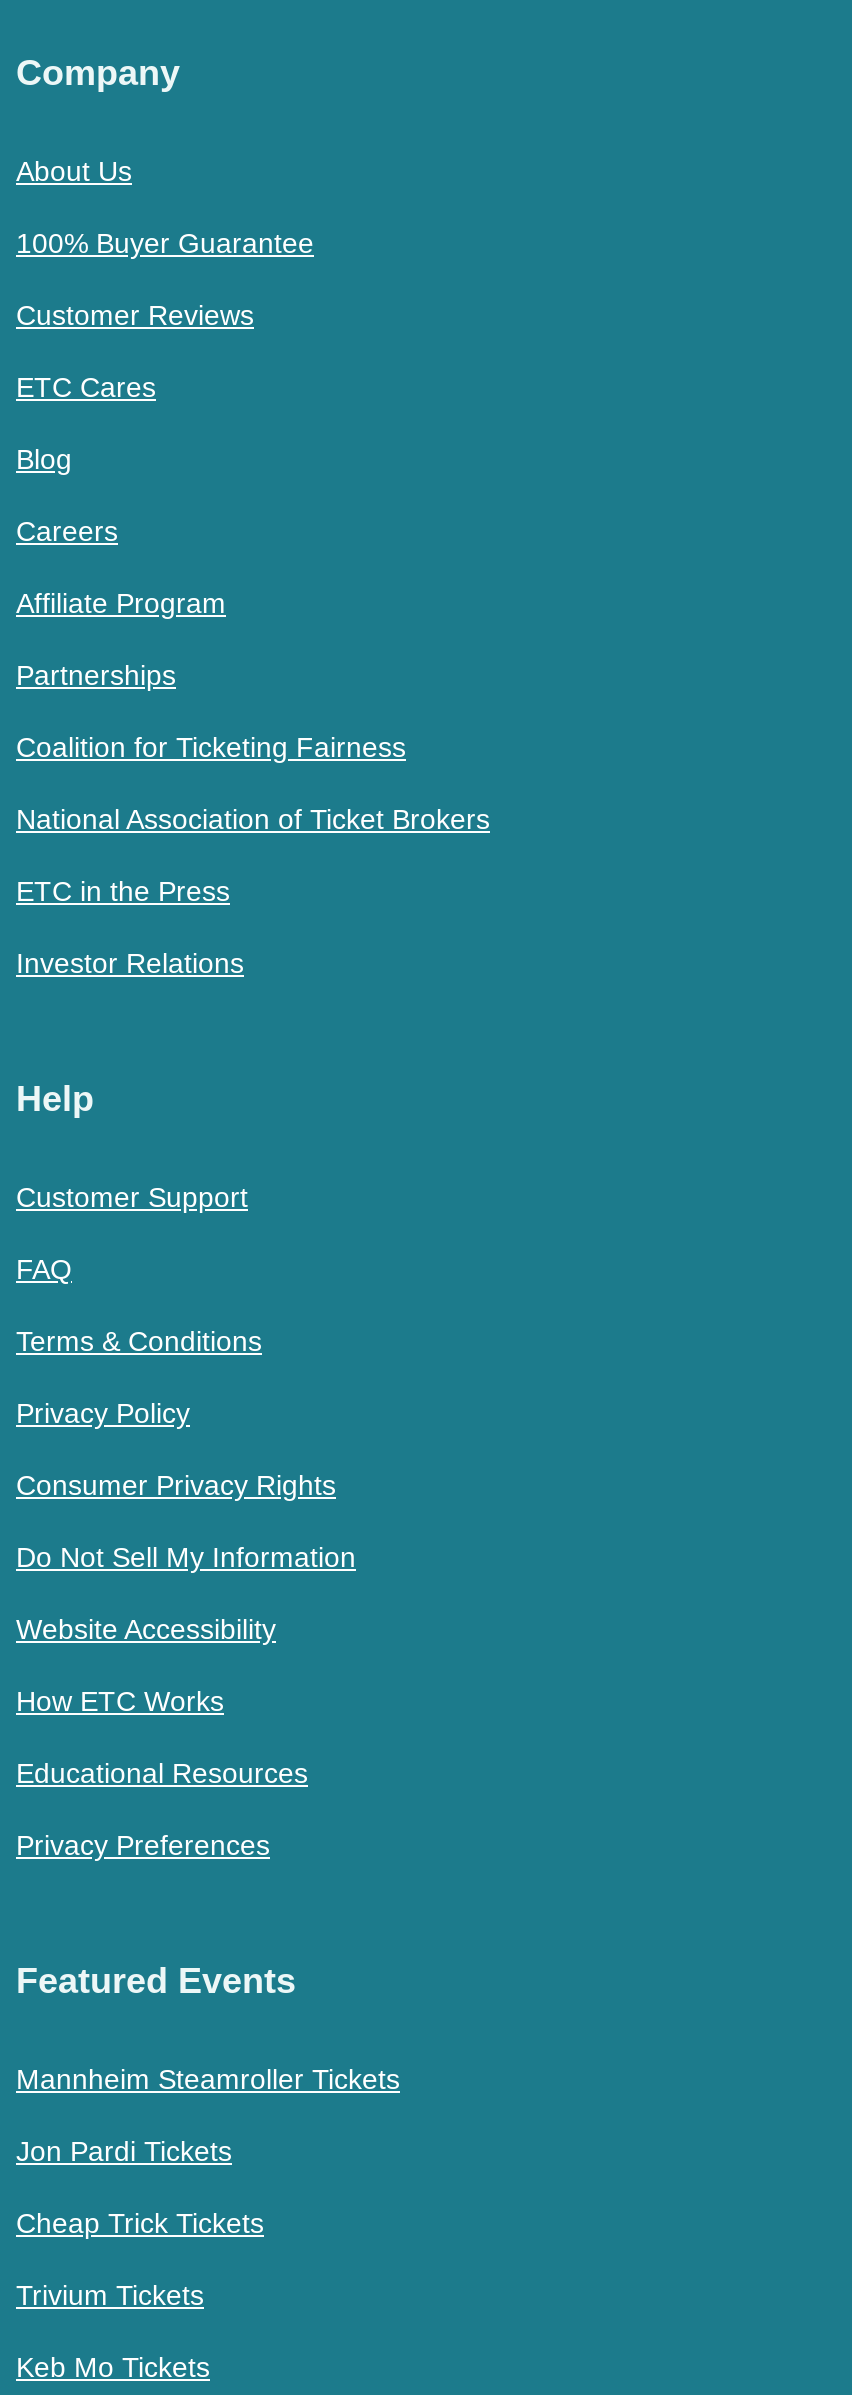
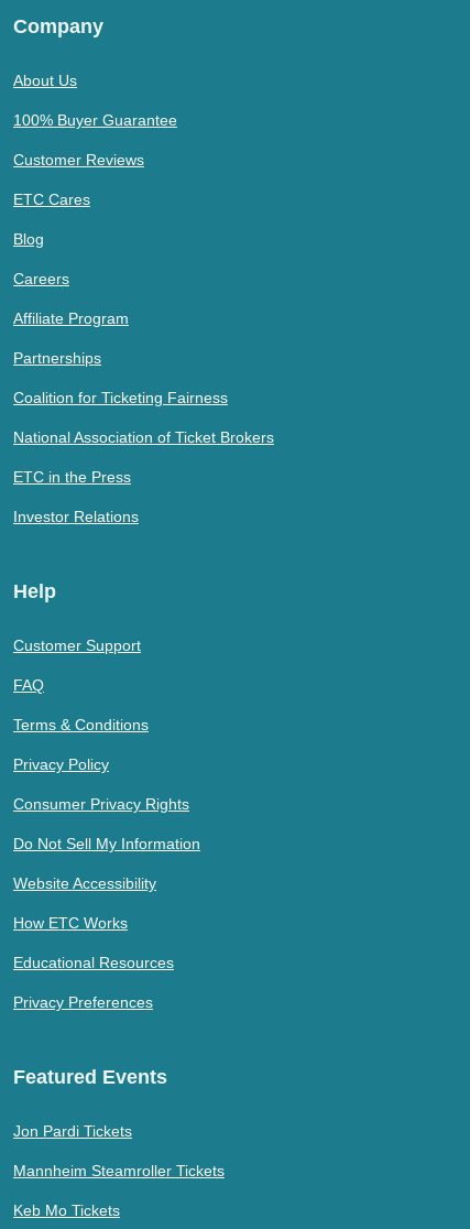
moved down: Mannheim Steamroller Tickets

- Cheap Trick Tickets
- Trivium Tickets
